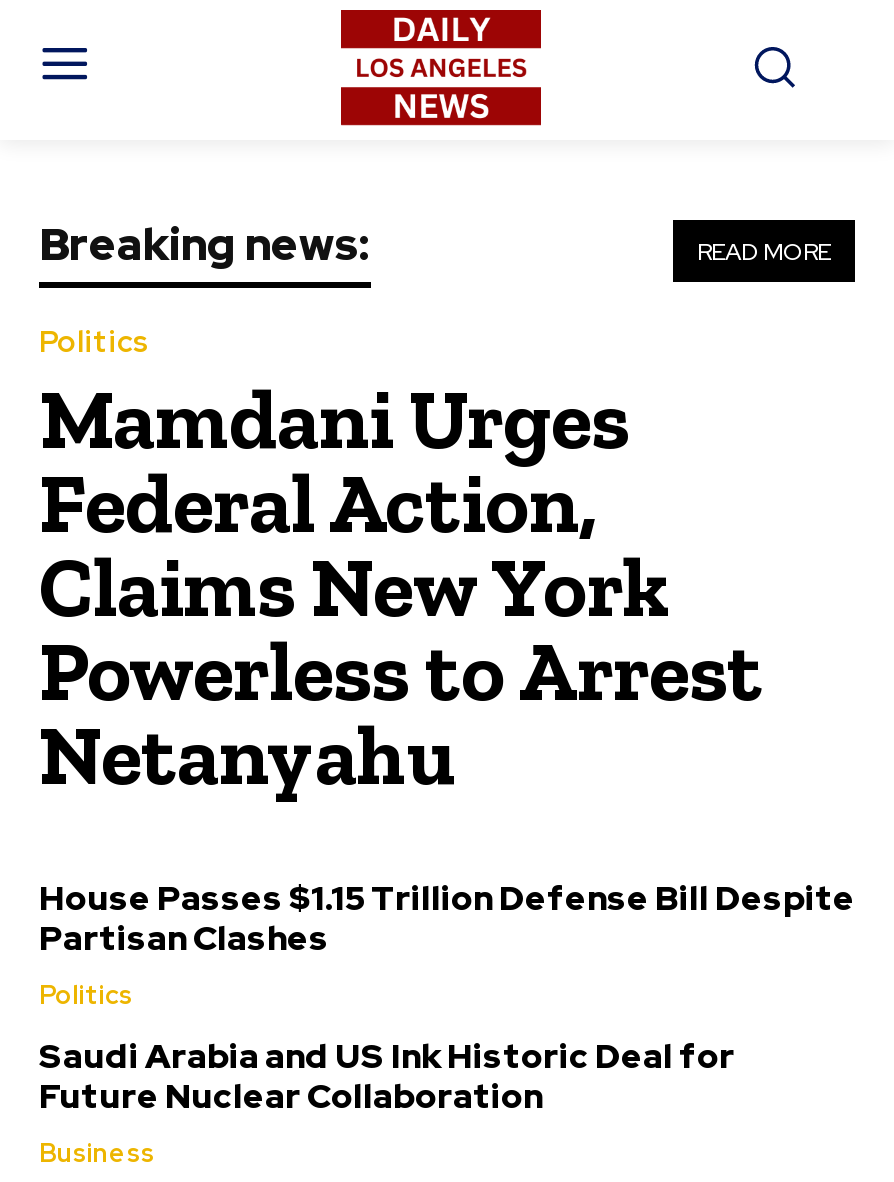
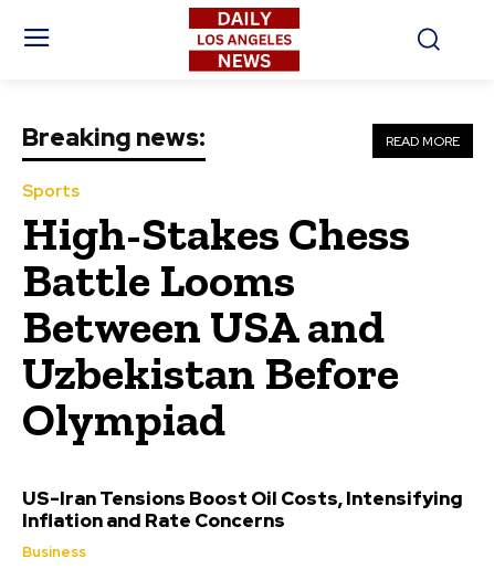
- Politics
- Mamdani Urges
- Federal Action,
- Claims New York
- Powerless to Arrest
- Netanyahu
- House Passes $1.15 Trillion Defense Bill Despite
- Partisan Clashes
- Politics
- Saudi Arabia and US Ink Historic Deal for
- Future Nuclear Collaboration
+ Sports
+ High-Stakes Chess
+ Battle Looms
+ Between USA and
+ Uzbekistan Before
+ Olympiad
+ US-Iran Tensions Boost Oil Costs, Intensifying
+ Inflation and Rate Concerns
